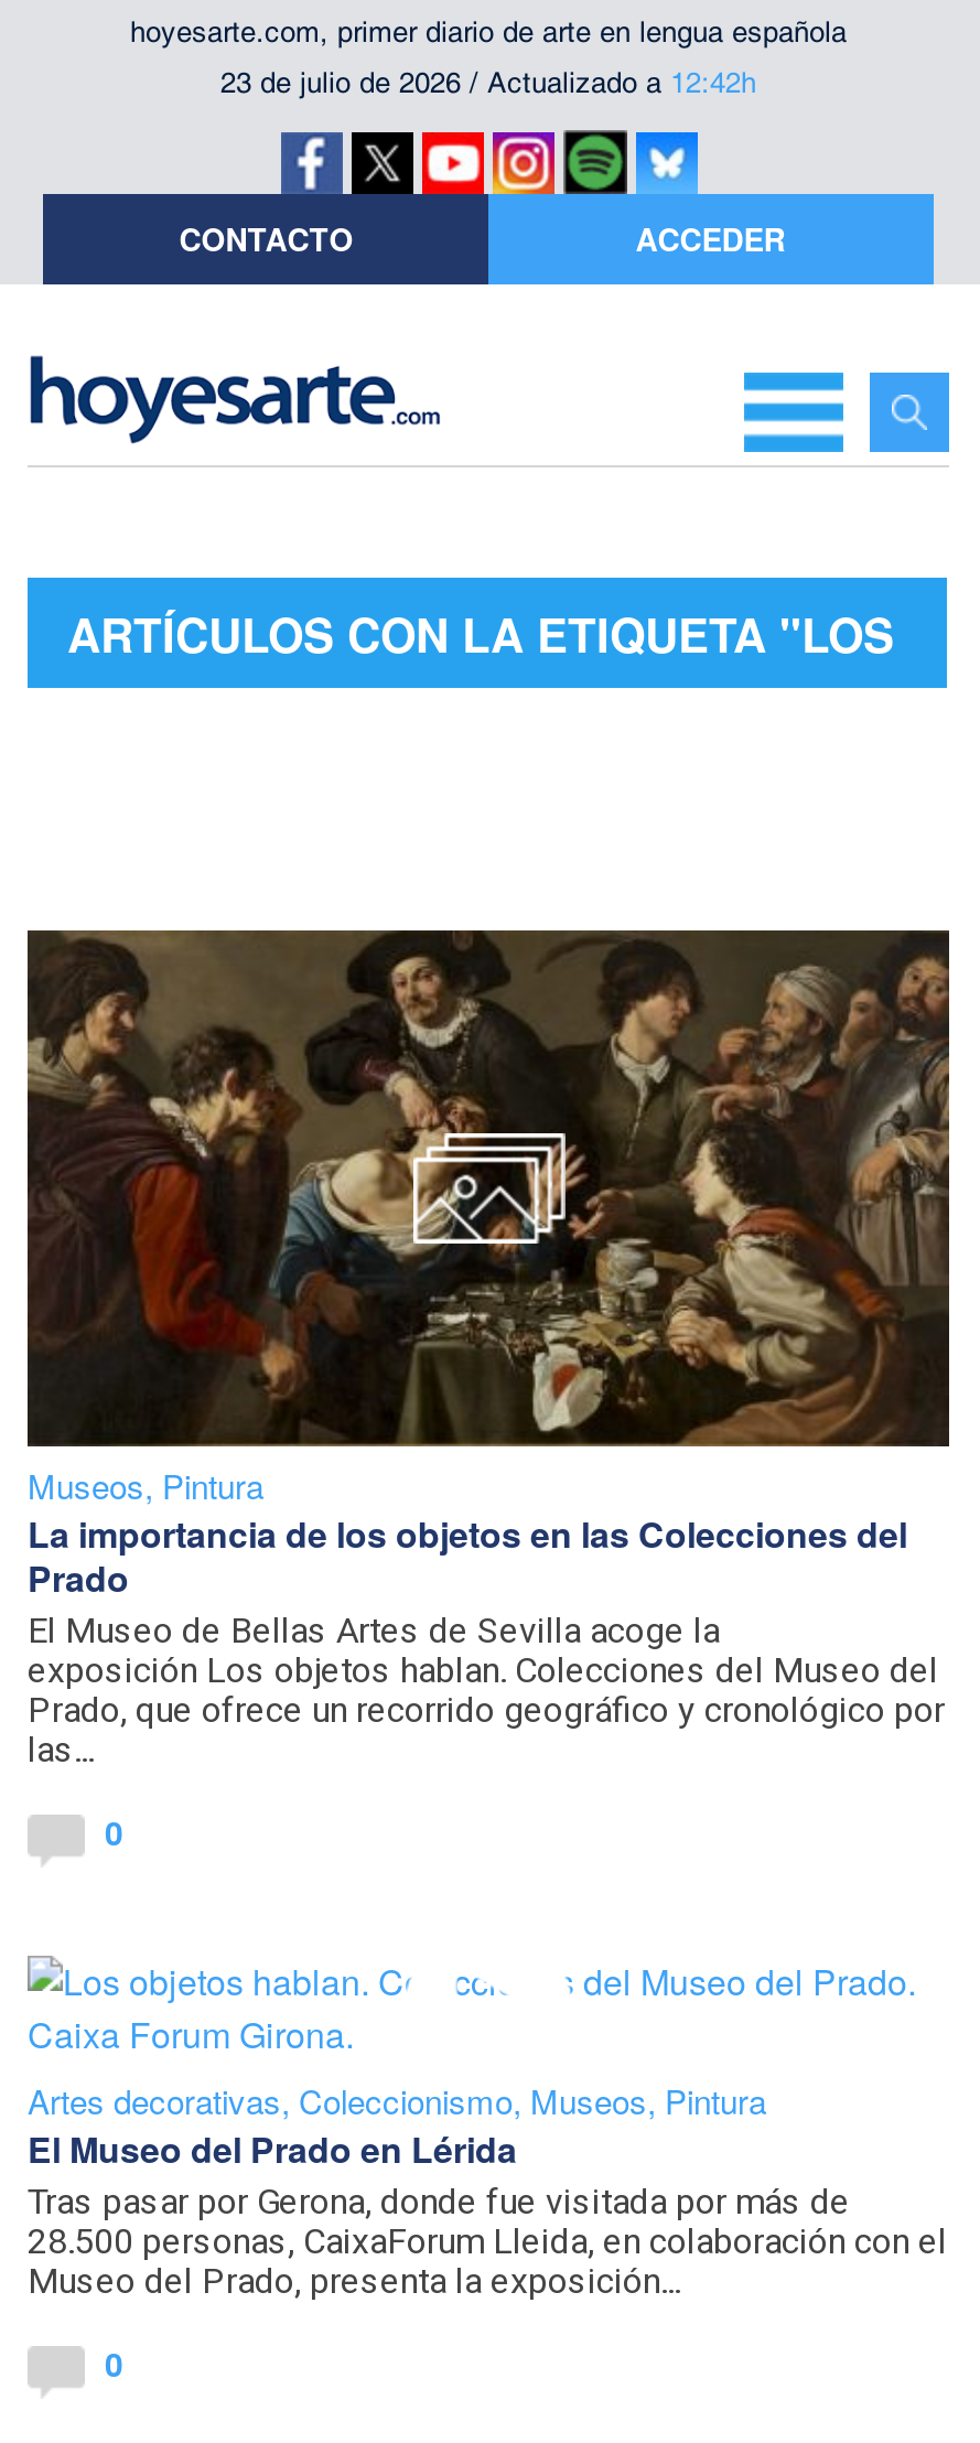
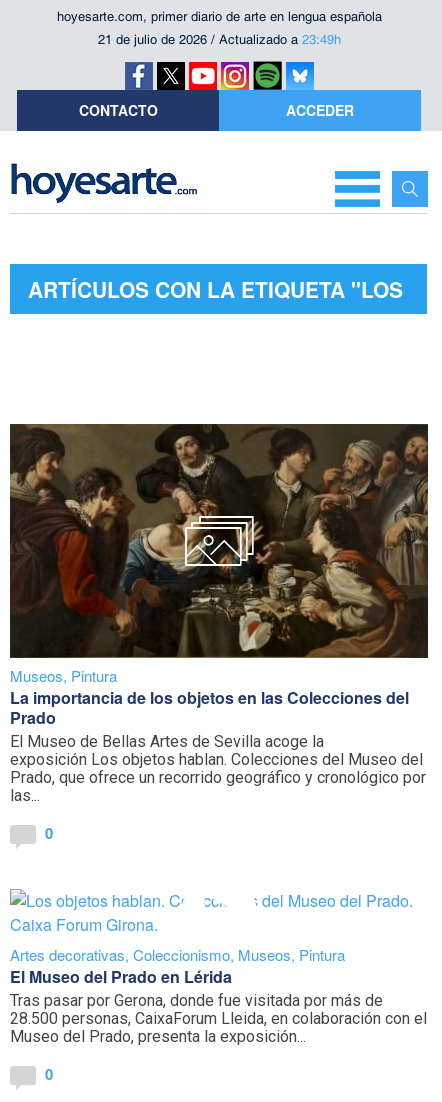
- 23 de julio de 2026 / Actualizado a 12:42h
+ 21 de julio de 2026 / Actualizado a 23:49h
